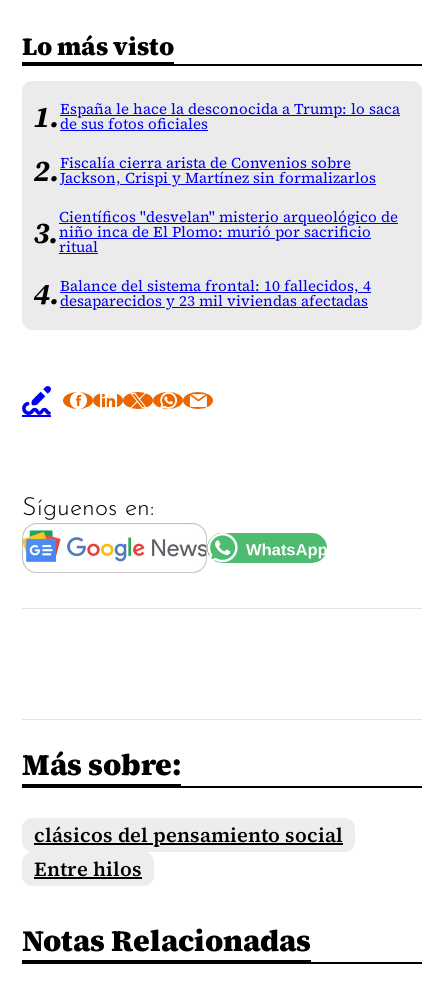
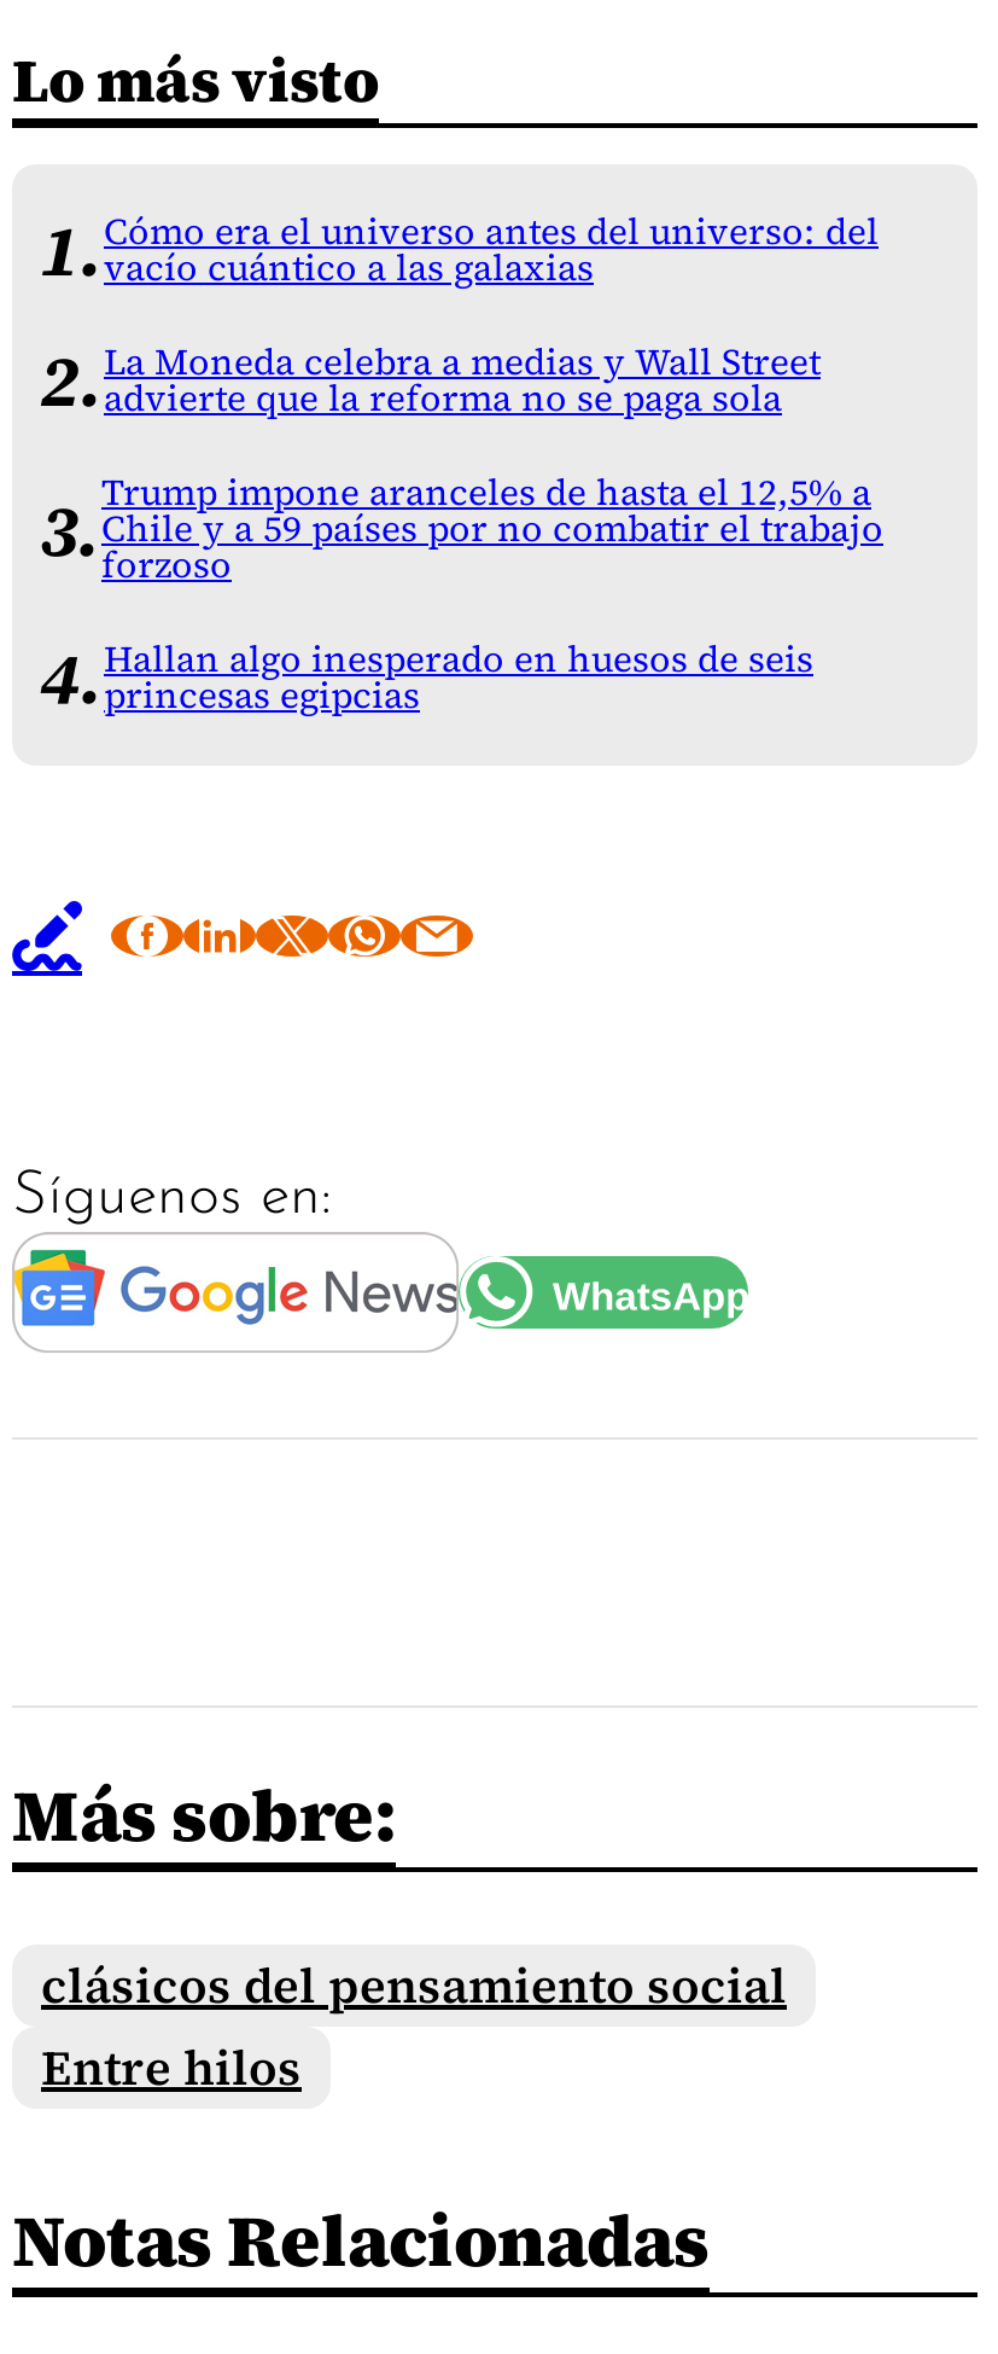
- España le hace la desconocida a Trump: lo saca
- de sus fotos oficiales
+ Cómo era el universo antes del universo: del
+ vacío cuántico a las galaxias

- Fiscalía cierra arista de Convenios sobre
- Jackson, Crispi y Martínez sin formalizarlos
+ La Moneda celebra a medias y Wall Street
+ advierte que la reforma no se paga sola

- Científicos "desvelan" misterio arqueológico de
- niño inca de El Plomo: murió por sacrificio
- ritual
+ Trump impone aranceles de hasta el 12,5% a
+ Chile y a 59 países por no combatir el trabajo
+ forzoso

- Balance del sistema frontal: 10 fallecidos, 4
- desaparecidos y 23 mil viviendas afectadas
+ Hallan algo inesperado en huesos de seis
+ princesas egipcias
